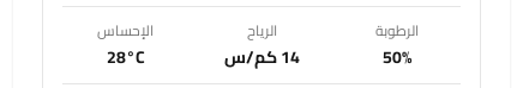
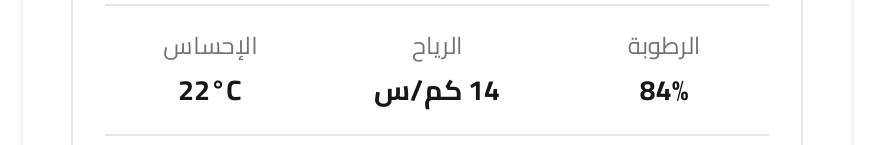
- 28°C
+ 22°C

- 50%
+ 84%
